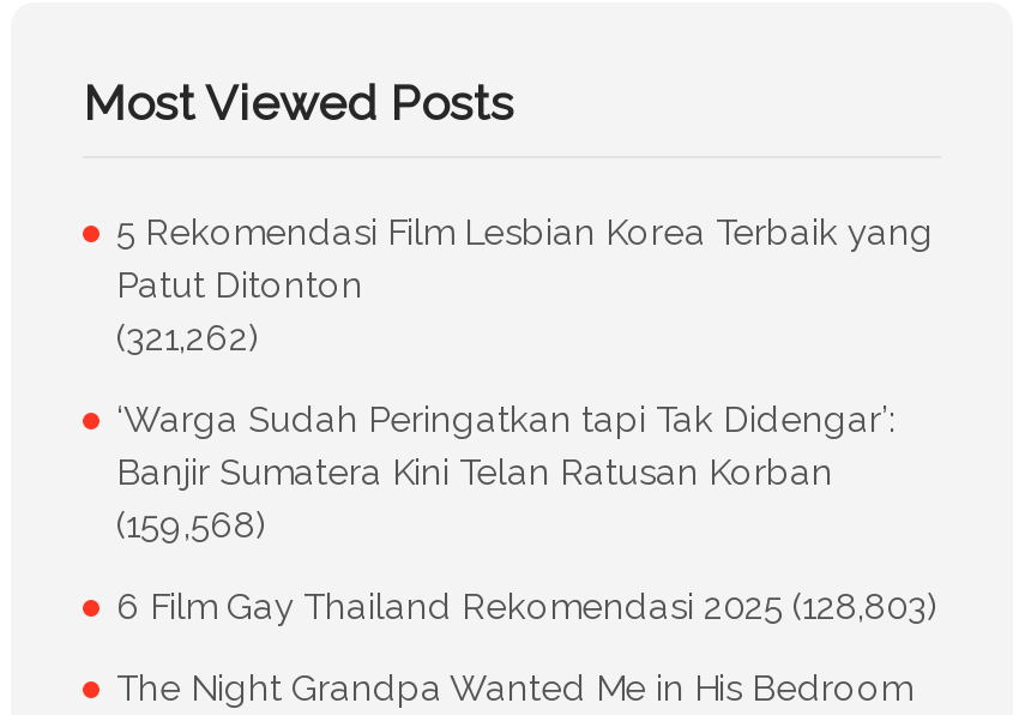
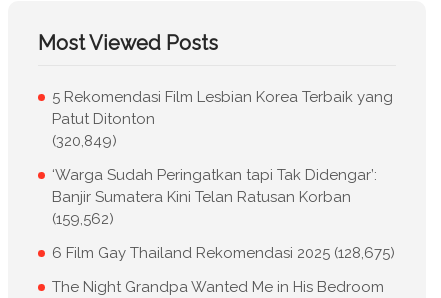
- (321,262)
+ (320,849)

- (159,568)
+ (159,562)

- 6 Film Gay Thailand Rekomendasi 2025 (128,803)
+ 6 Film Gay Thailand Rekomendasi 2025 (128,675)
